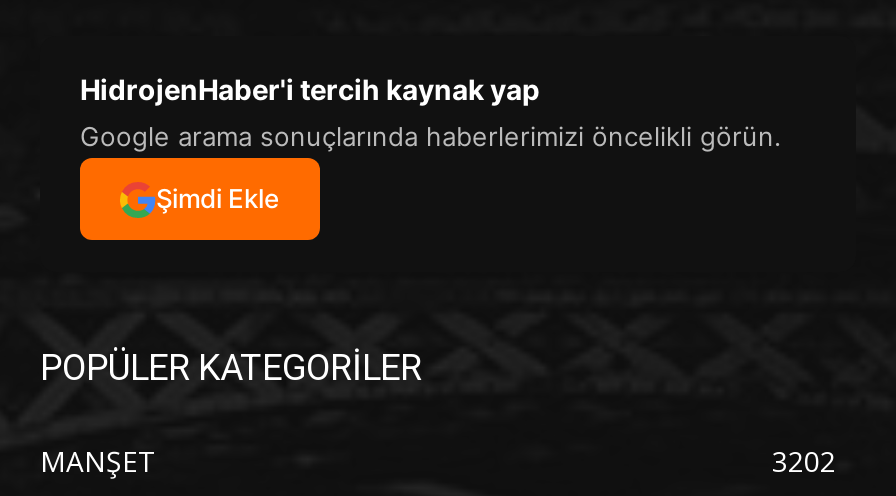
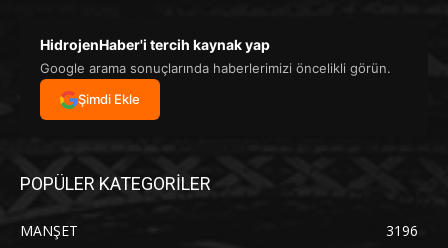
- 3202
+ 3196
